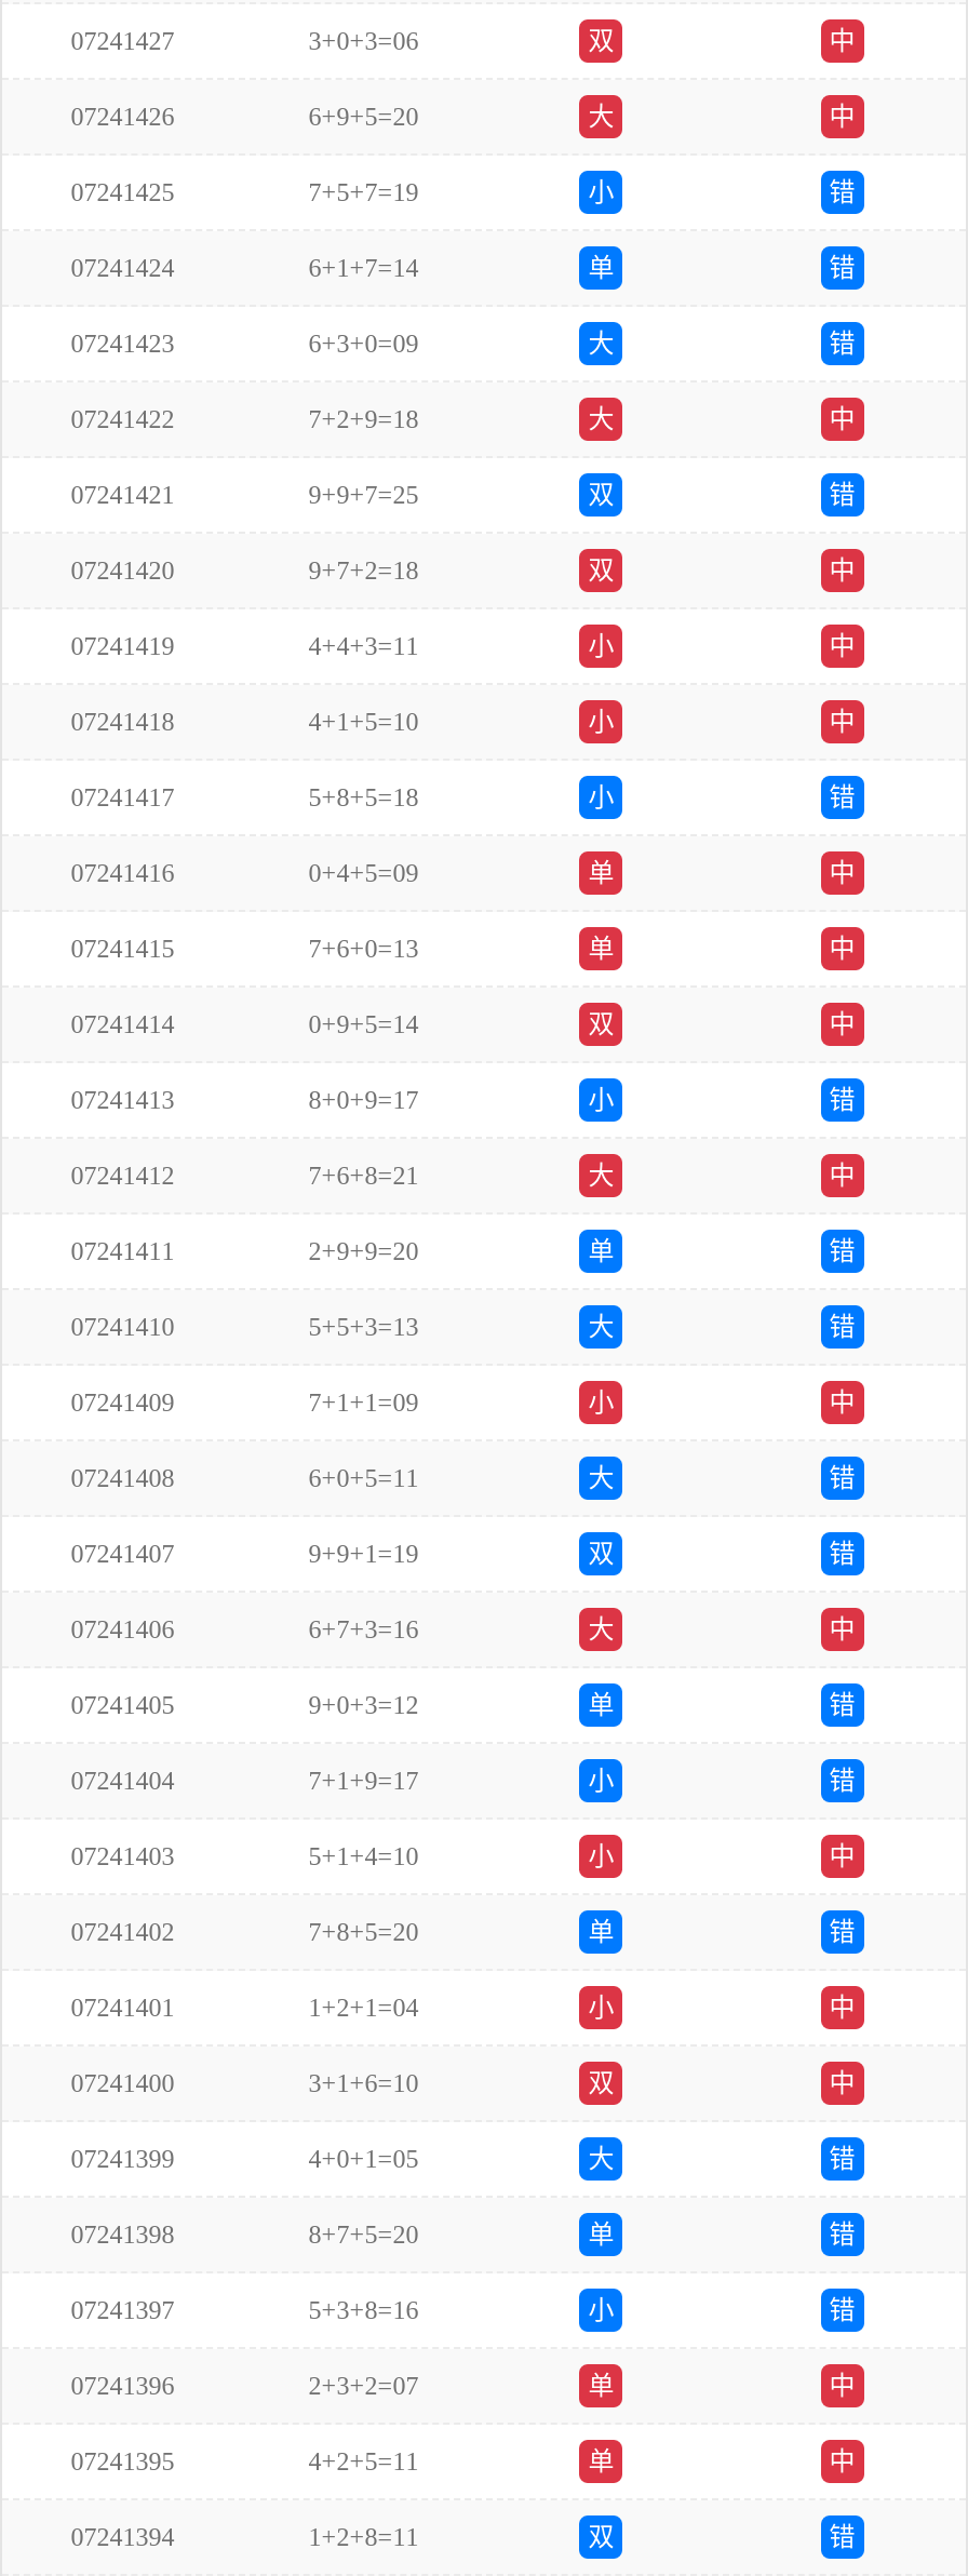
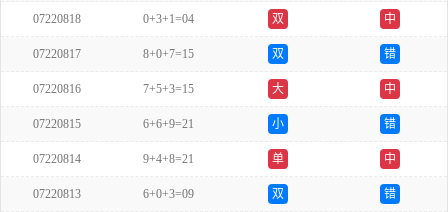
- 07241427
+ 07220818

- 3+0+3=06
+ 0+3+1=04

- 07241426
- 6+9+5=20
- 大
- 中
- 07241425
- 7+5+7=19
- 小
- 错
- 07241424
- 6+1+7=14
- 单
- 错
- 07241423
- 6+3+0=09
- 大
- 错
- 07241422
- 7+2+9=18
- 大
- 中
- 07241421
- 9+9+7=25
+ 07220817
+ 8+0+7=15

- 07241420
- 9+7+2=18
- 双
- 中
- 07241419
- 4+4+3=11
- 小
- 中
- 07241418
- 4+1+5=10
- 小
- 中
- 07241417
- 5+8+5=18
- 小
- 错
- 07241416
- 0+4+5=09
- 单
- 中
- 07241415
- 7+6+0=13
- 单
- 中
- 07241414
- 0+9+5=14
- 双
- 中
- 07241413
- 8+0+9=17
- 小
- 错
- 07241412
- 7+6+8=21
+ 07220816
+ 7+5+3=15

- 07241411
- 2+9+9=20
- 单
- 错
- 07241410
- 5+5+3=13
- 大
- 错
- 07241409
- 7+1+1=09
- 小
- 中
- 07241408
- 6+0+5=11
- 大
- 错
- 07241407
- 9+9+1=19
- 双
- 错
- 07241406
- 6+7+3=16
- 大
- 中
- 07241405
- 9+0+3=12
- 单
- 错
- 07241404
- 7+1+9=17
+ 07220815
+ 6+6+9=21

- 07241403
- 5+1+4=10
- 小
- 中
- 07241402
- 7+8+5=20
- 单
- 错
- 07241401
- 1+2+1=04
- 小
- 中
- 07241400
- 3+1+6=10
- 双
- 中
- 07241399
- 4+0+1=05
- 大
- 错
- 07241398
- 8+7+5=20
- 单
- 错
- 07241397
- 5+3+8=16
- 小
- 错
- 07241396
- 2+3+2=07
+ 07220814
+ 9+4+8=21

- 07241395
- 4+2+5=11
- 单
- 中
- 07241394
- 1+2+8=11
+ 07220813
+ 6+0+3=09
